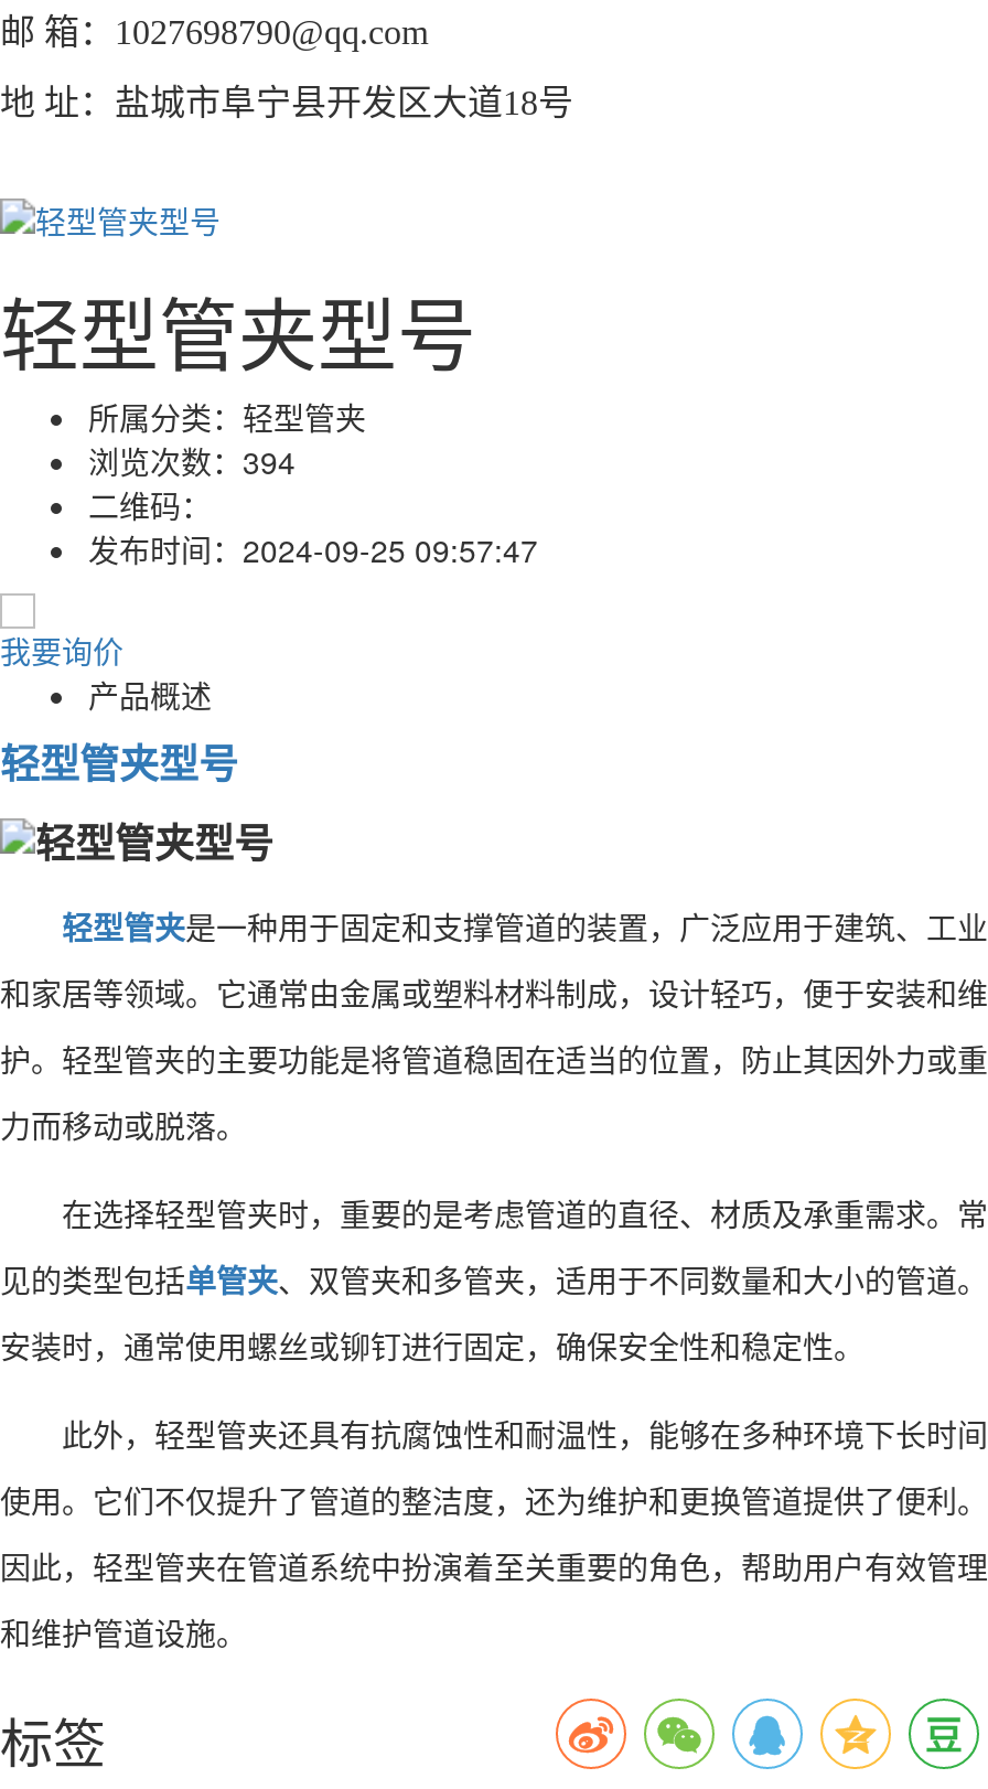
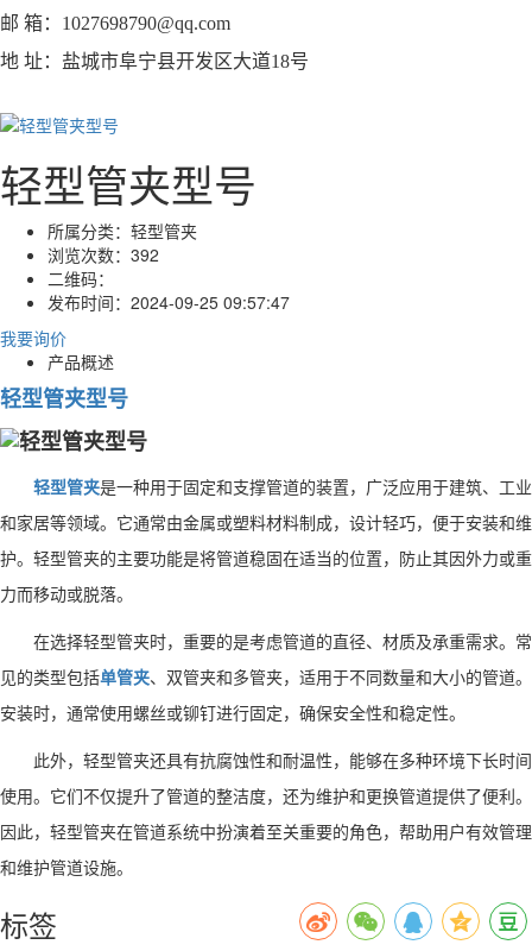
- 浏览次数：394
+ 浏览次数：392
